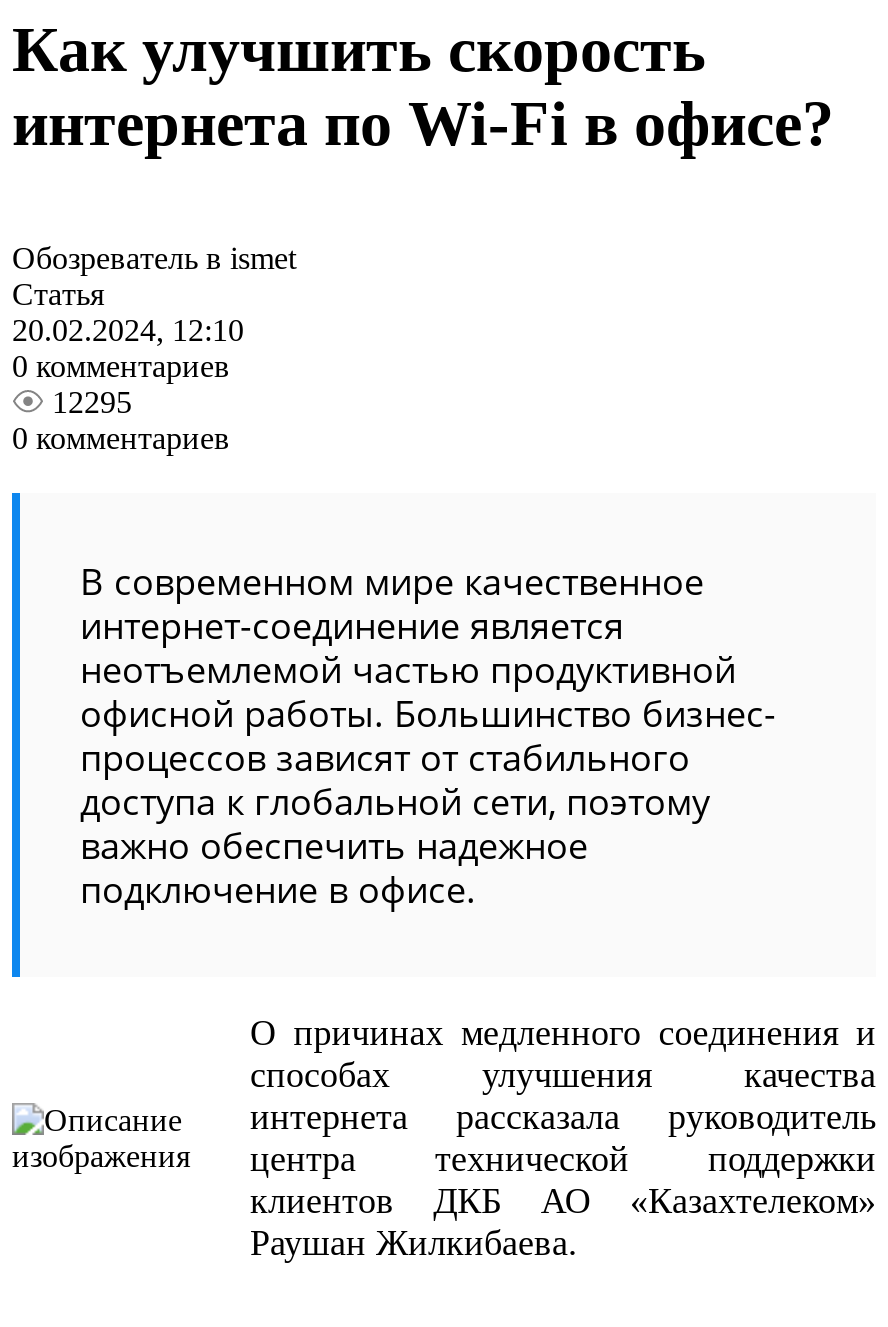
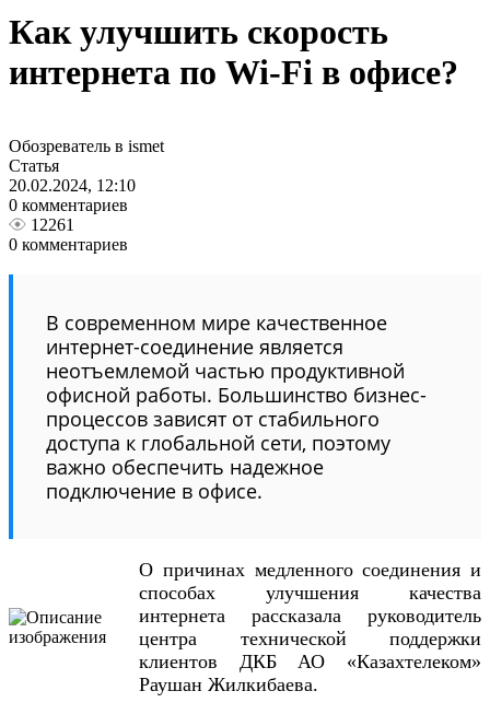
- 12295
+ 12261
